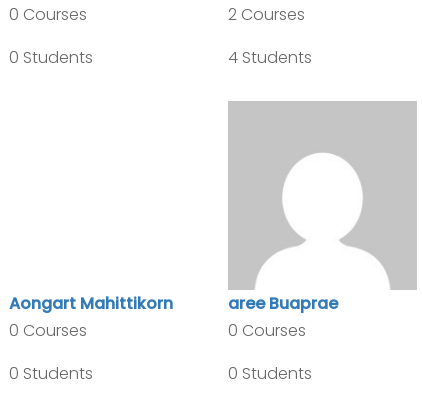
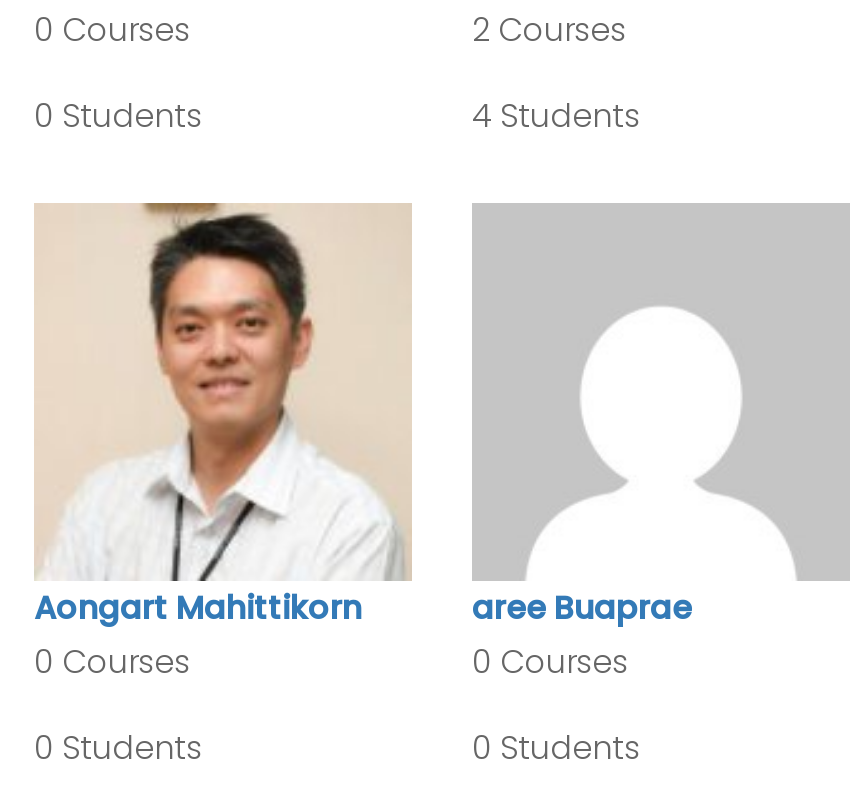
+ [image]
